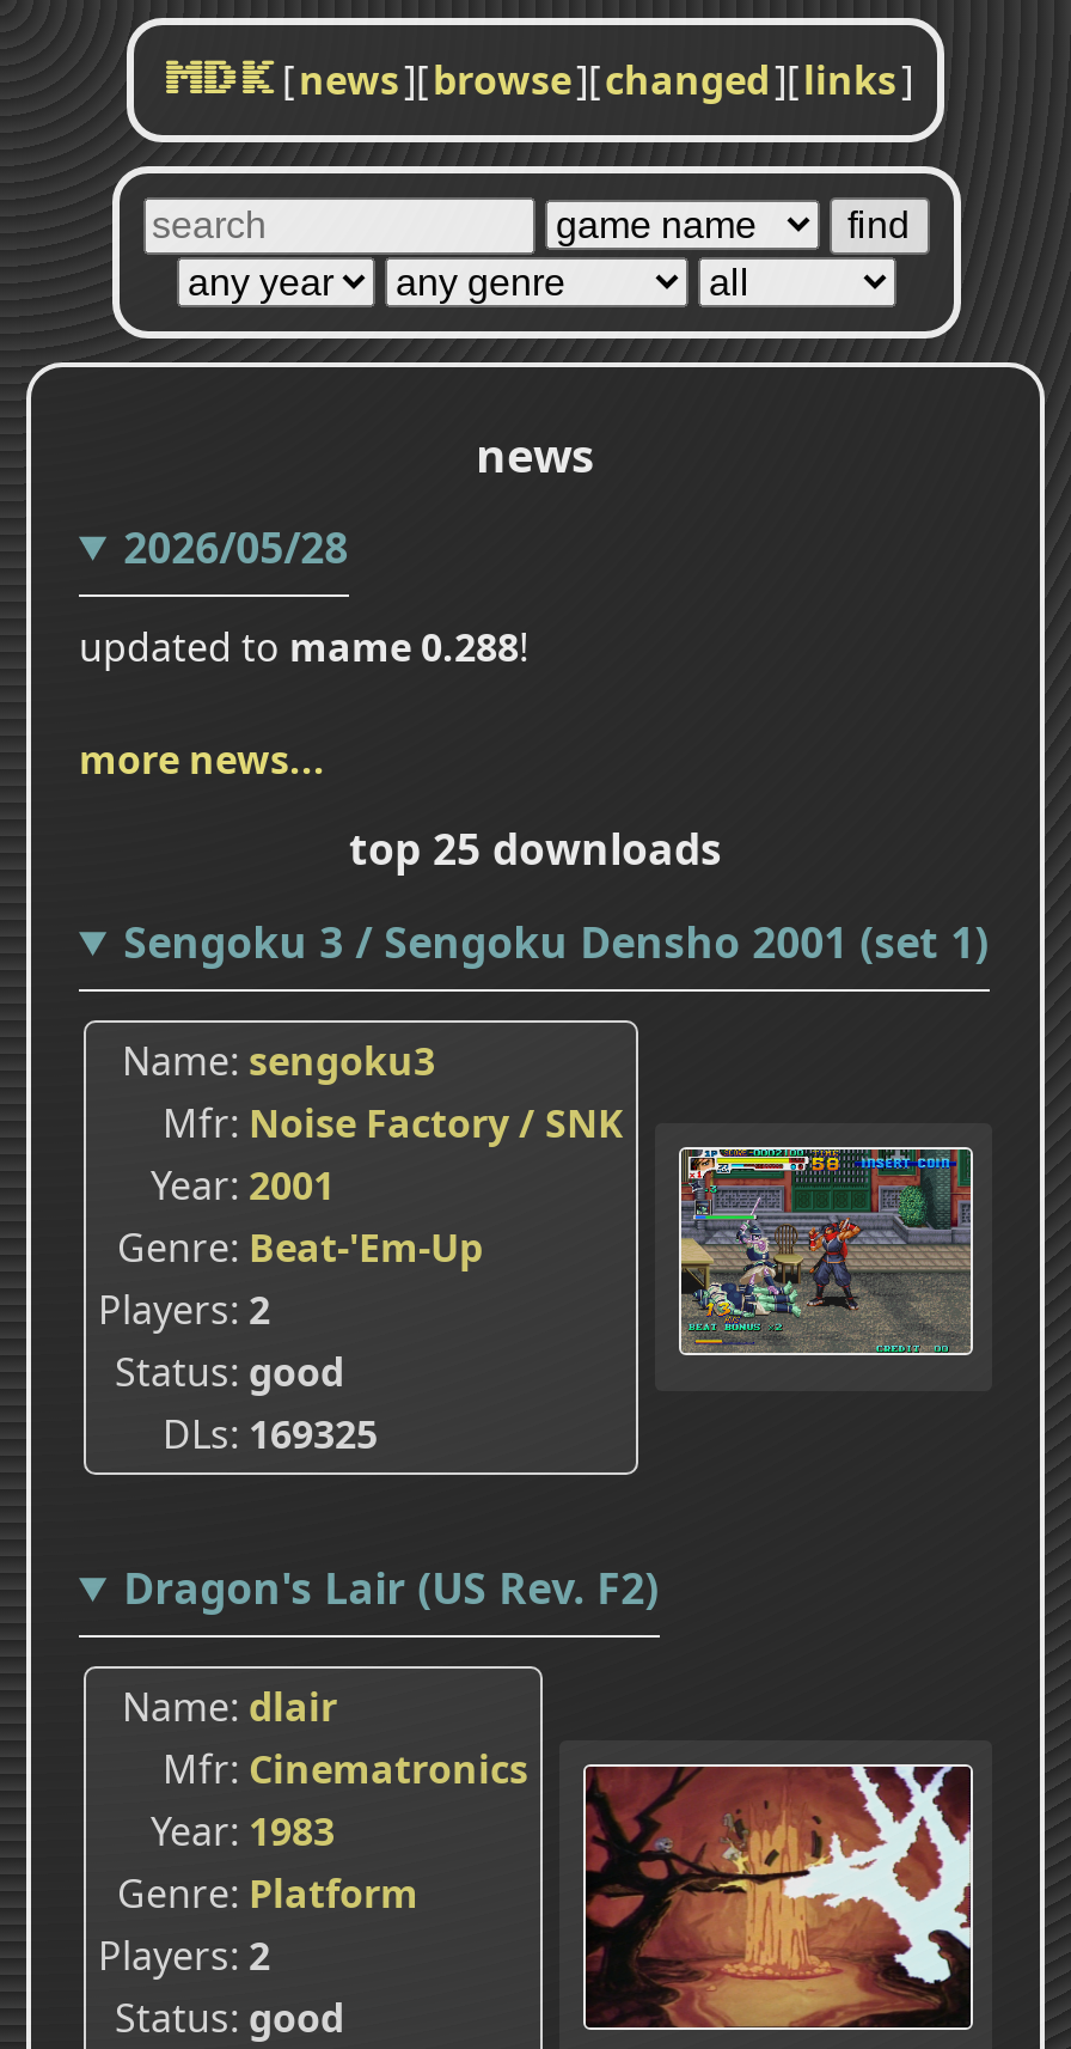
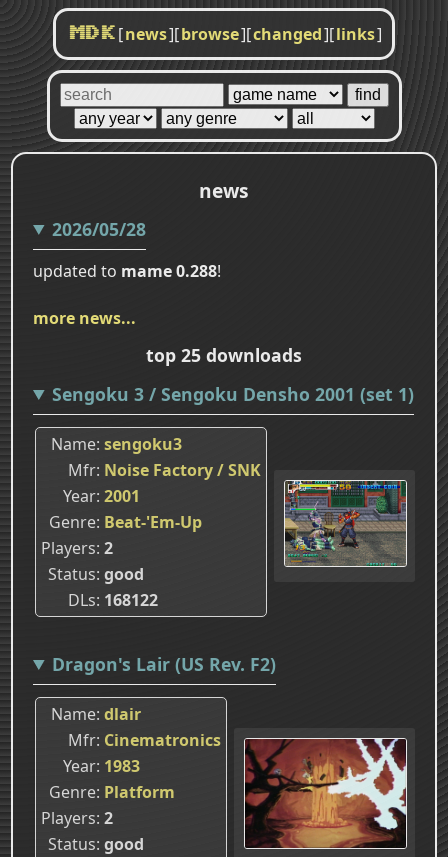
- DLs 169325
+ DLs 168122
